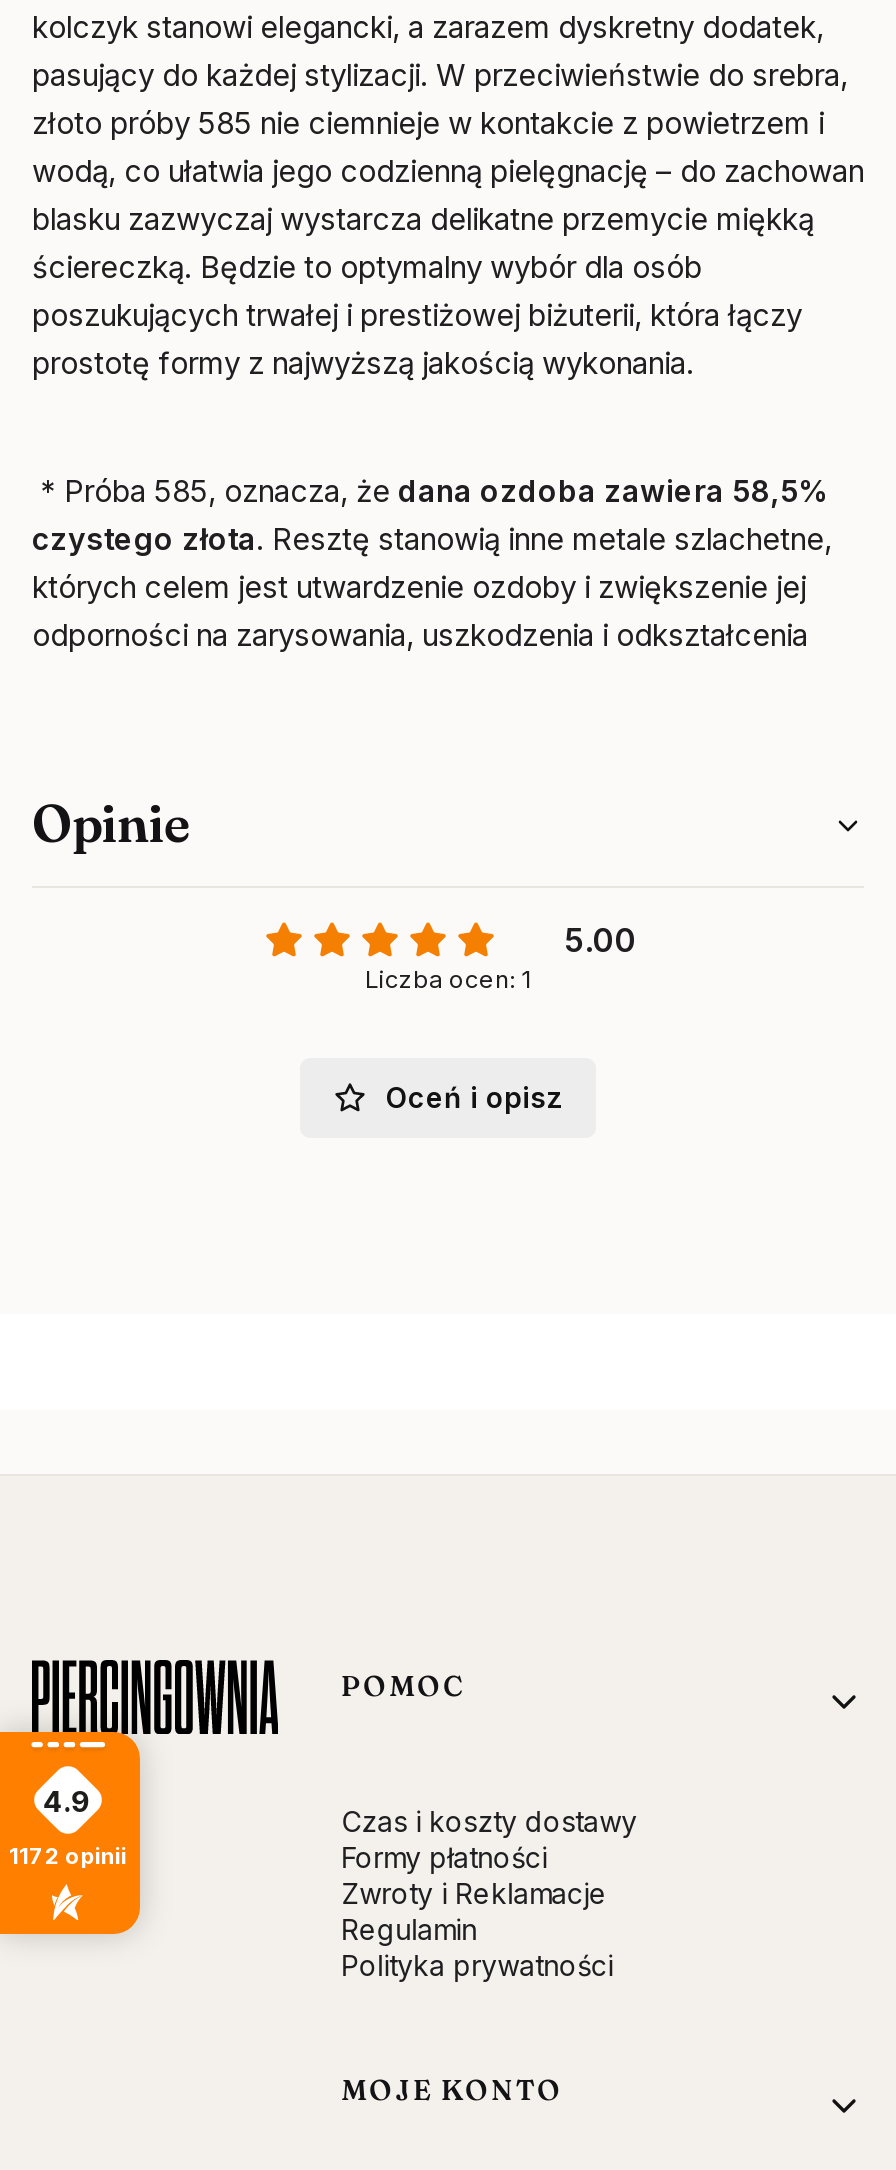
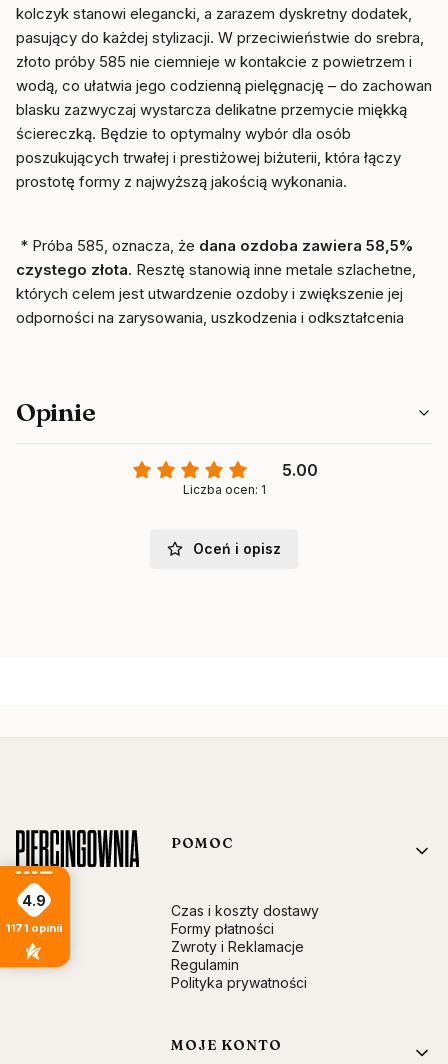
- 1172 opinii
+ 1171 opinii
